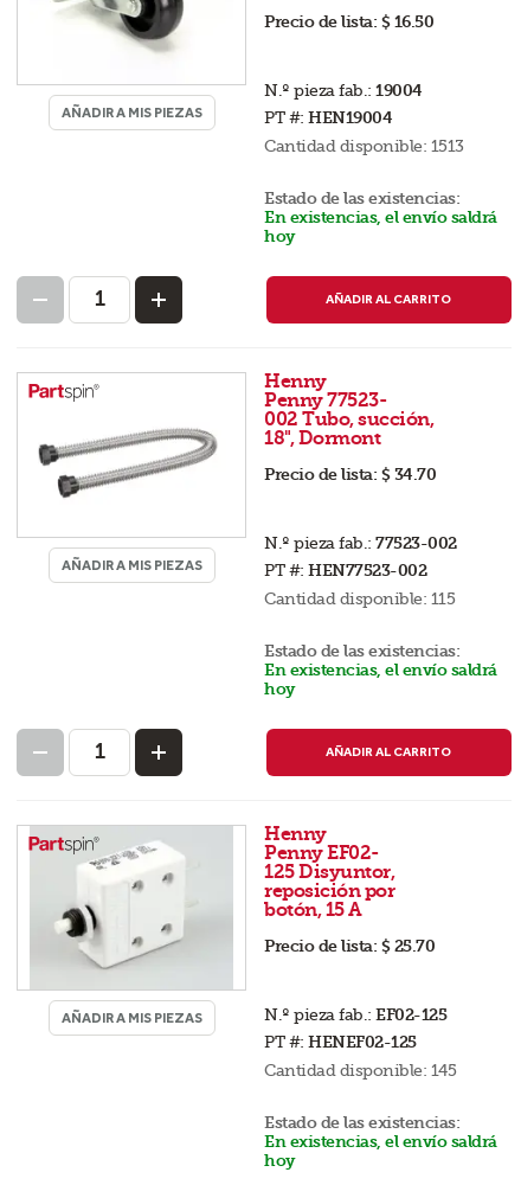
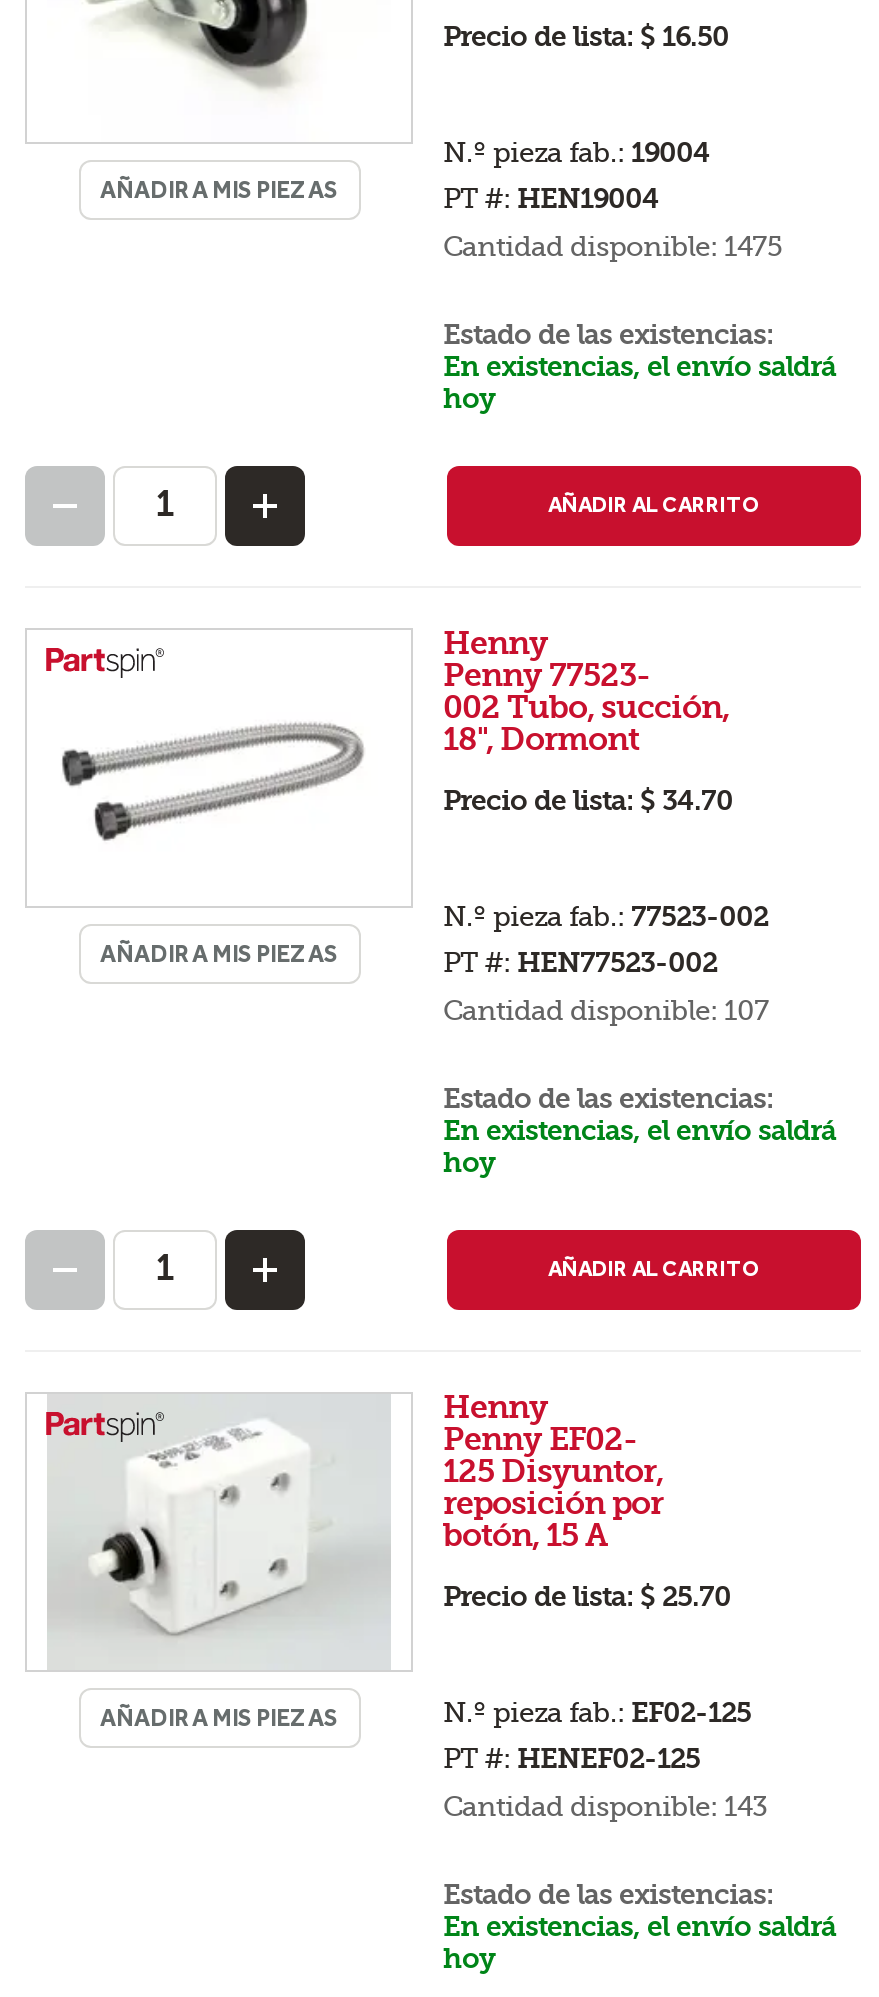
- Cantidad disponible: 1513
+ Cantidad disponible: 1475

- Cantidad disponible: 115
+ Cantidad disponible: 107

- Cantidad disponible: 145
+ Cantidad disponible: 143
